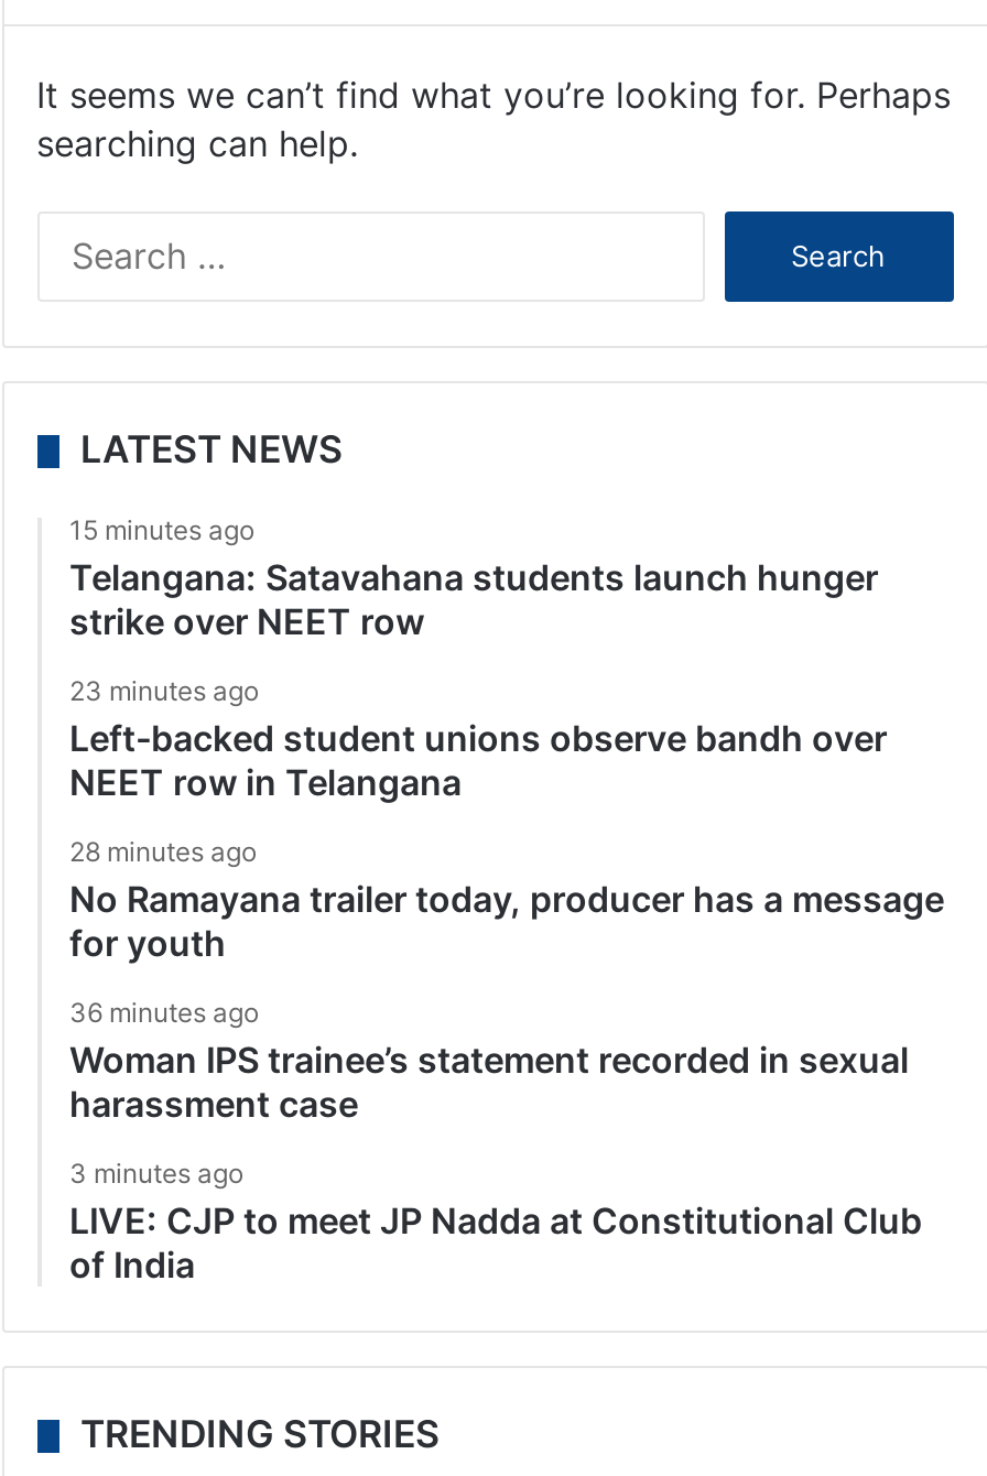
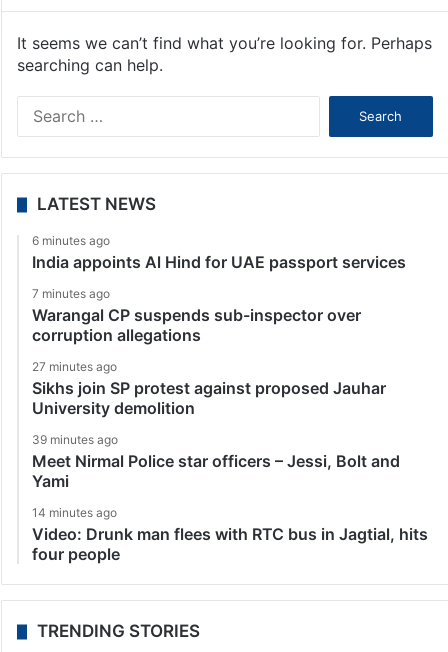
- 15 minutes ago
- Telangana: Satavahana students launch hunger
- strike over NEET row
+ 6 minutes ago
+ India appoints Al Hind for UAE passport services

- 23 minutes ago
- Left-backed student unions observe bandh over
- NEET row in Telangana
+ 7 minutes ago
+ Warangal CP suspends sub-inspector over
+ corruption allegations

- 28 minutes ago
- No Ramayana trailer today, producer has a message
- for youth
+ 27 minutes ago
+ Sikhs join SP protest against proposed Jauhar
+ University demolition

- 36 minutes ago
- Woman IPS trainee’s statement recorded in sexual
- harassment case
+ 39 minutes ago
+ Meet Nirmal Police star officers – Jessi, Bolt and
+ Yami

- 3 minutes ago
- LIVE: CJP to meet JP Nadda at Constitutional Club
- of India
+ 14 minutes ago
+ Video: Drunk man flees with RTC bus in Jagtial, hits
+ four people
